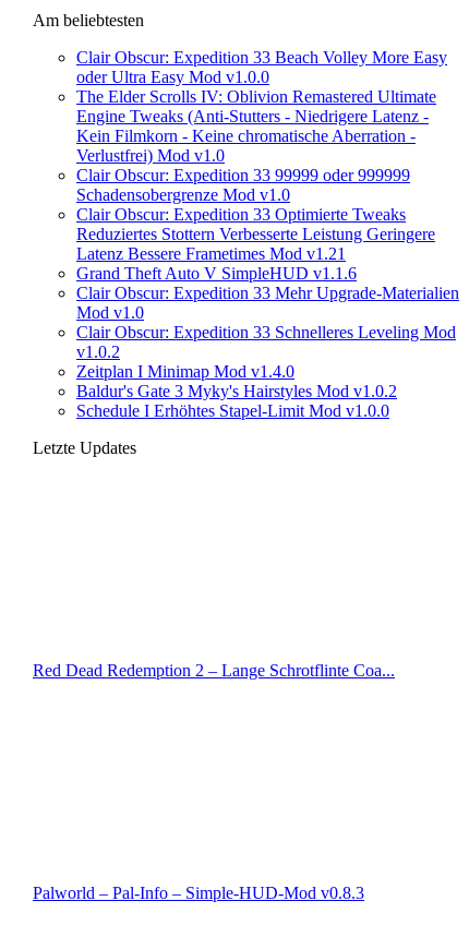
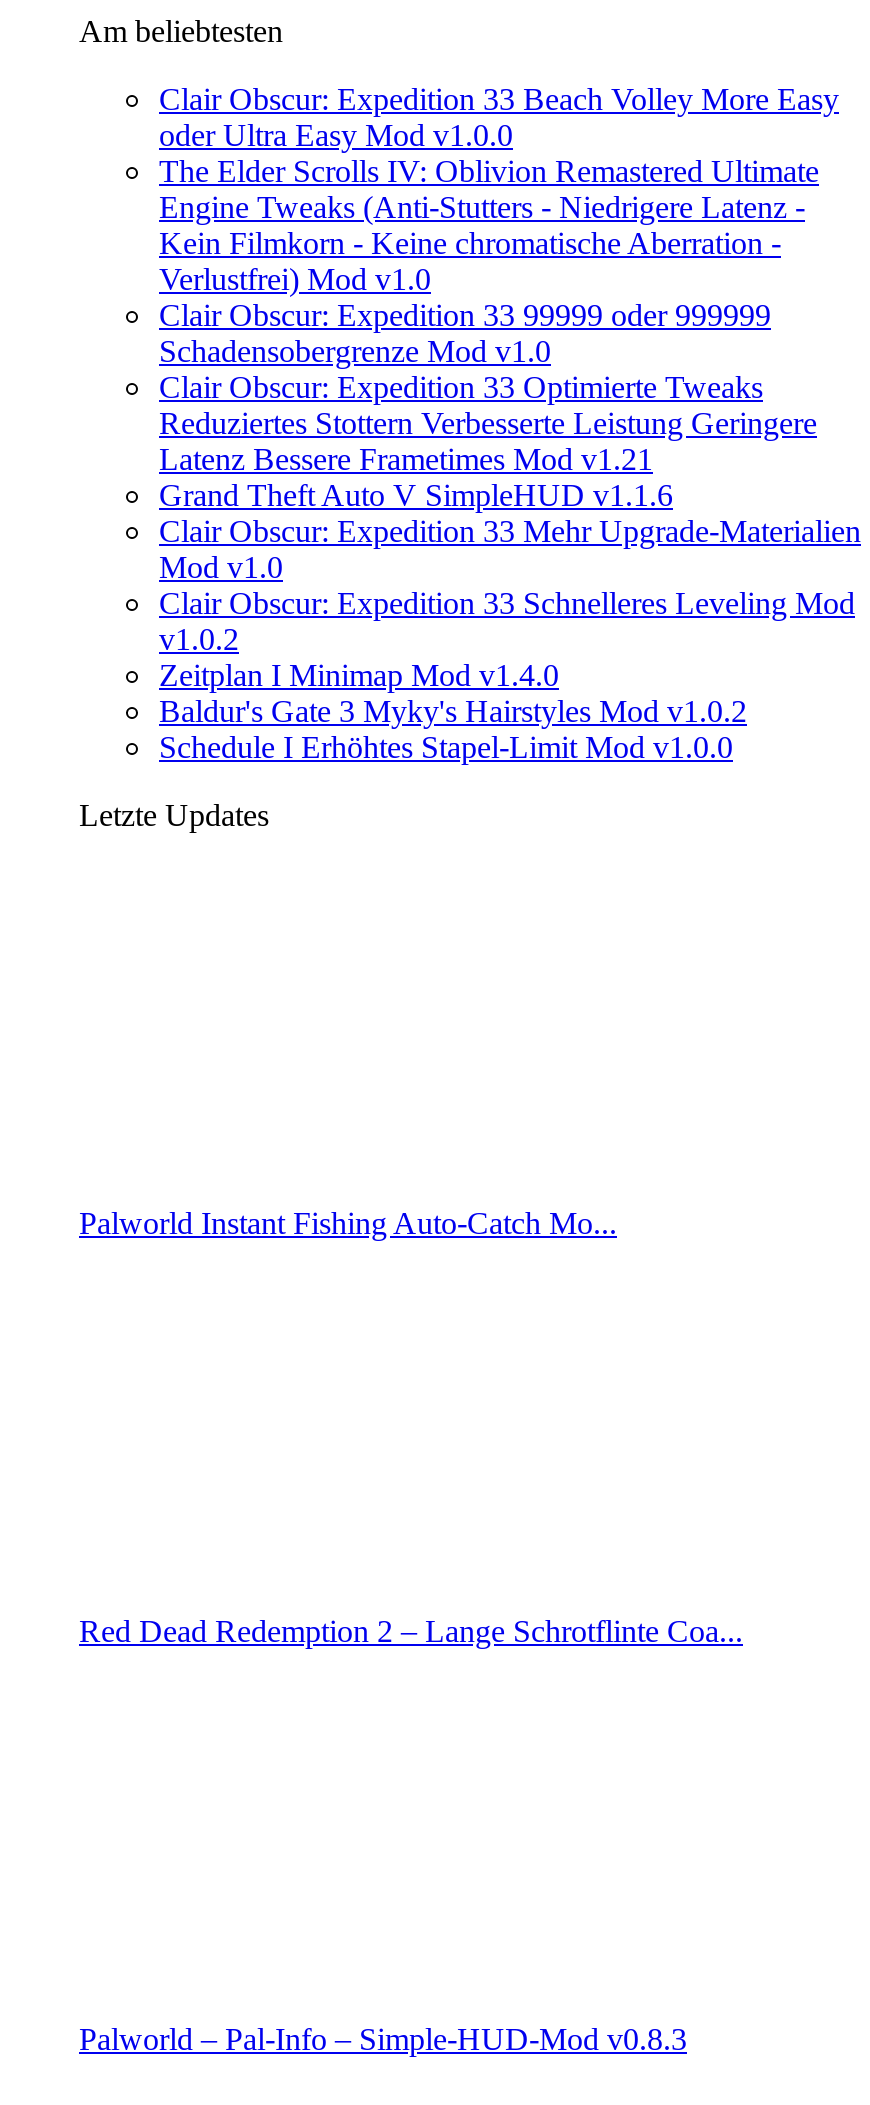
+ Palworld Instant Fishing Auto-Catch Mo...
